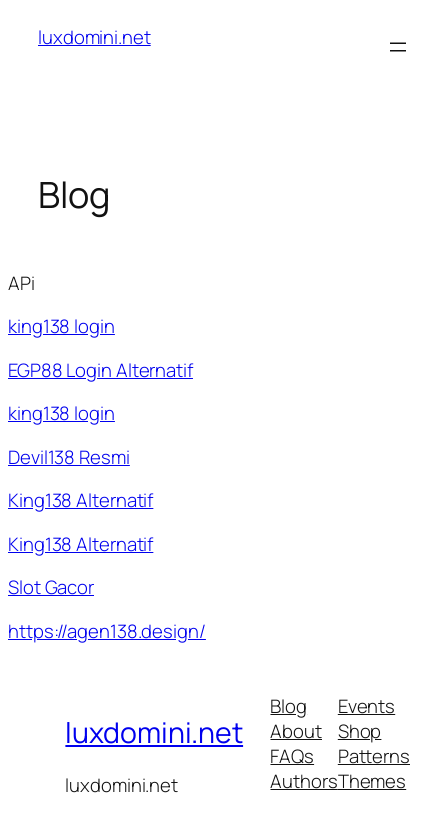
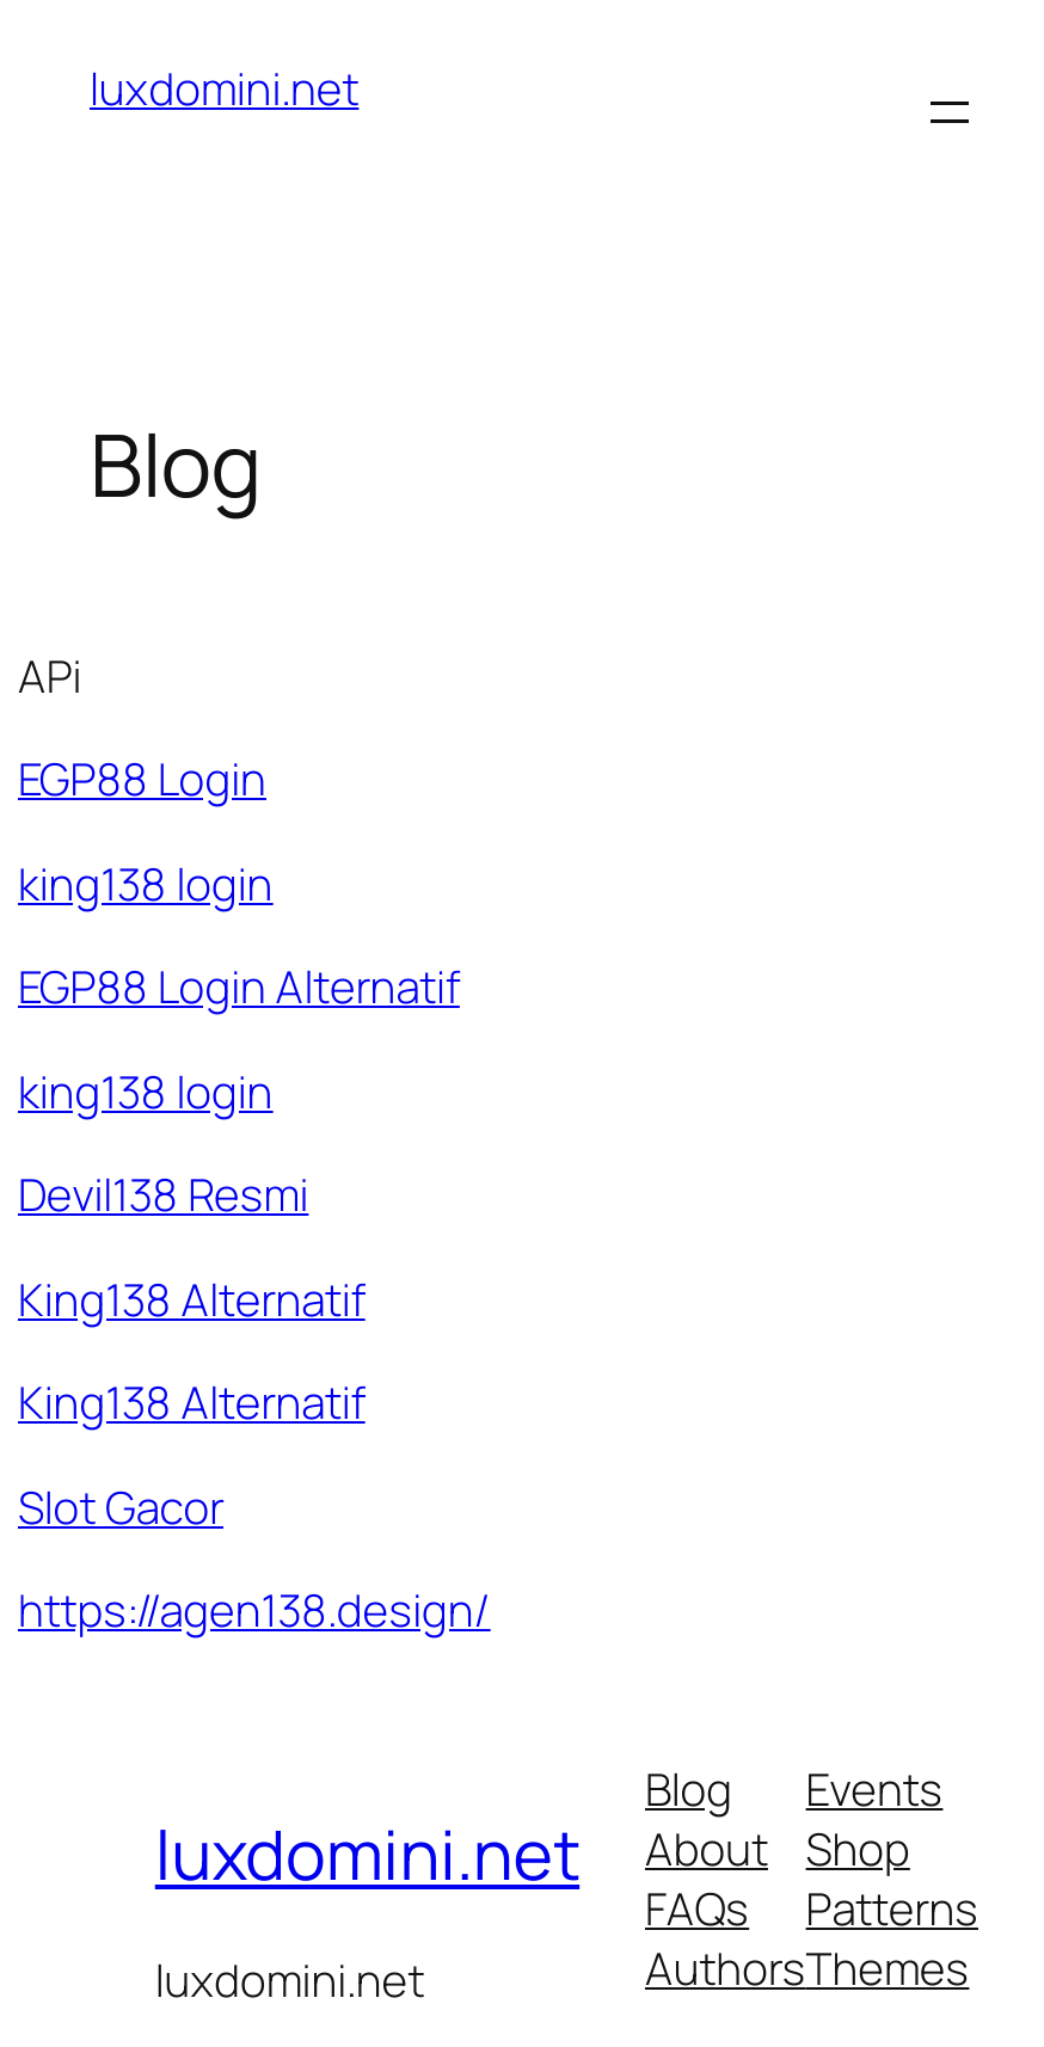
+ EGP88 Login
